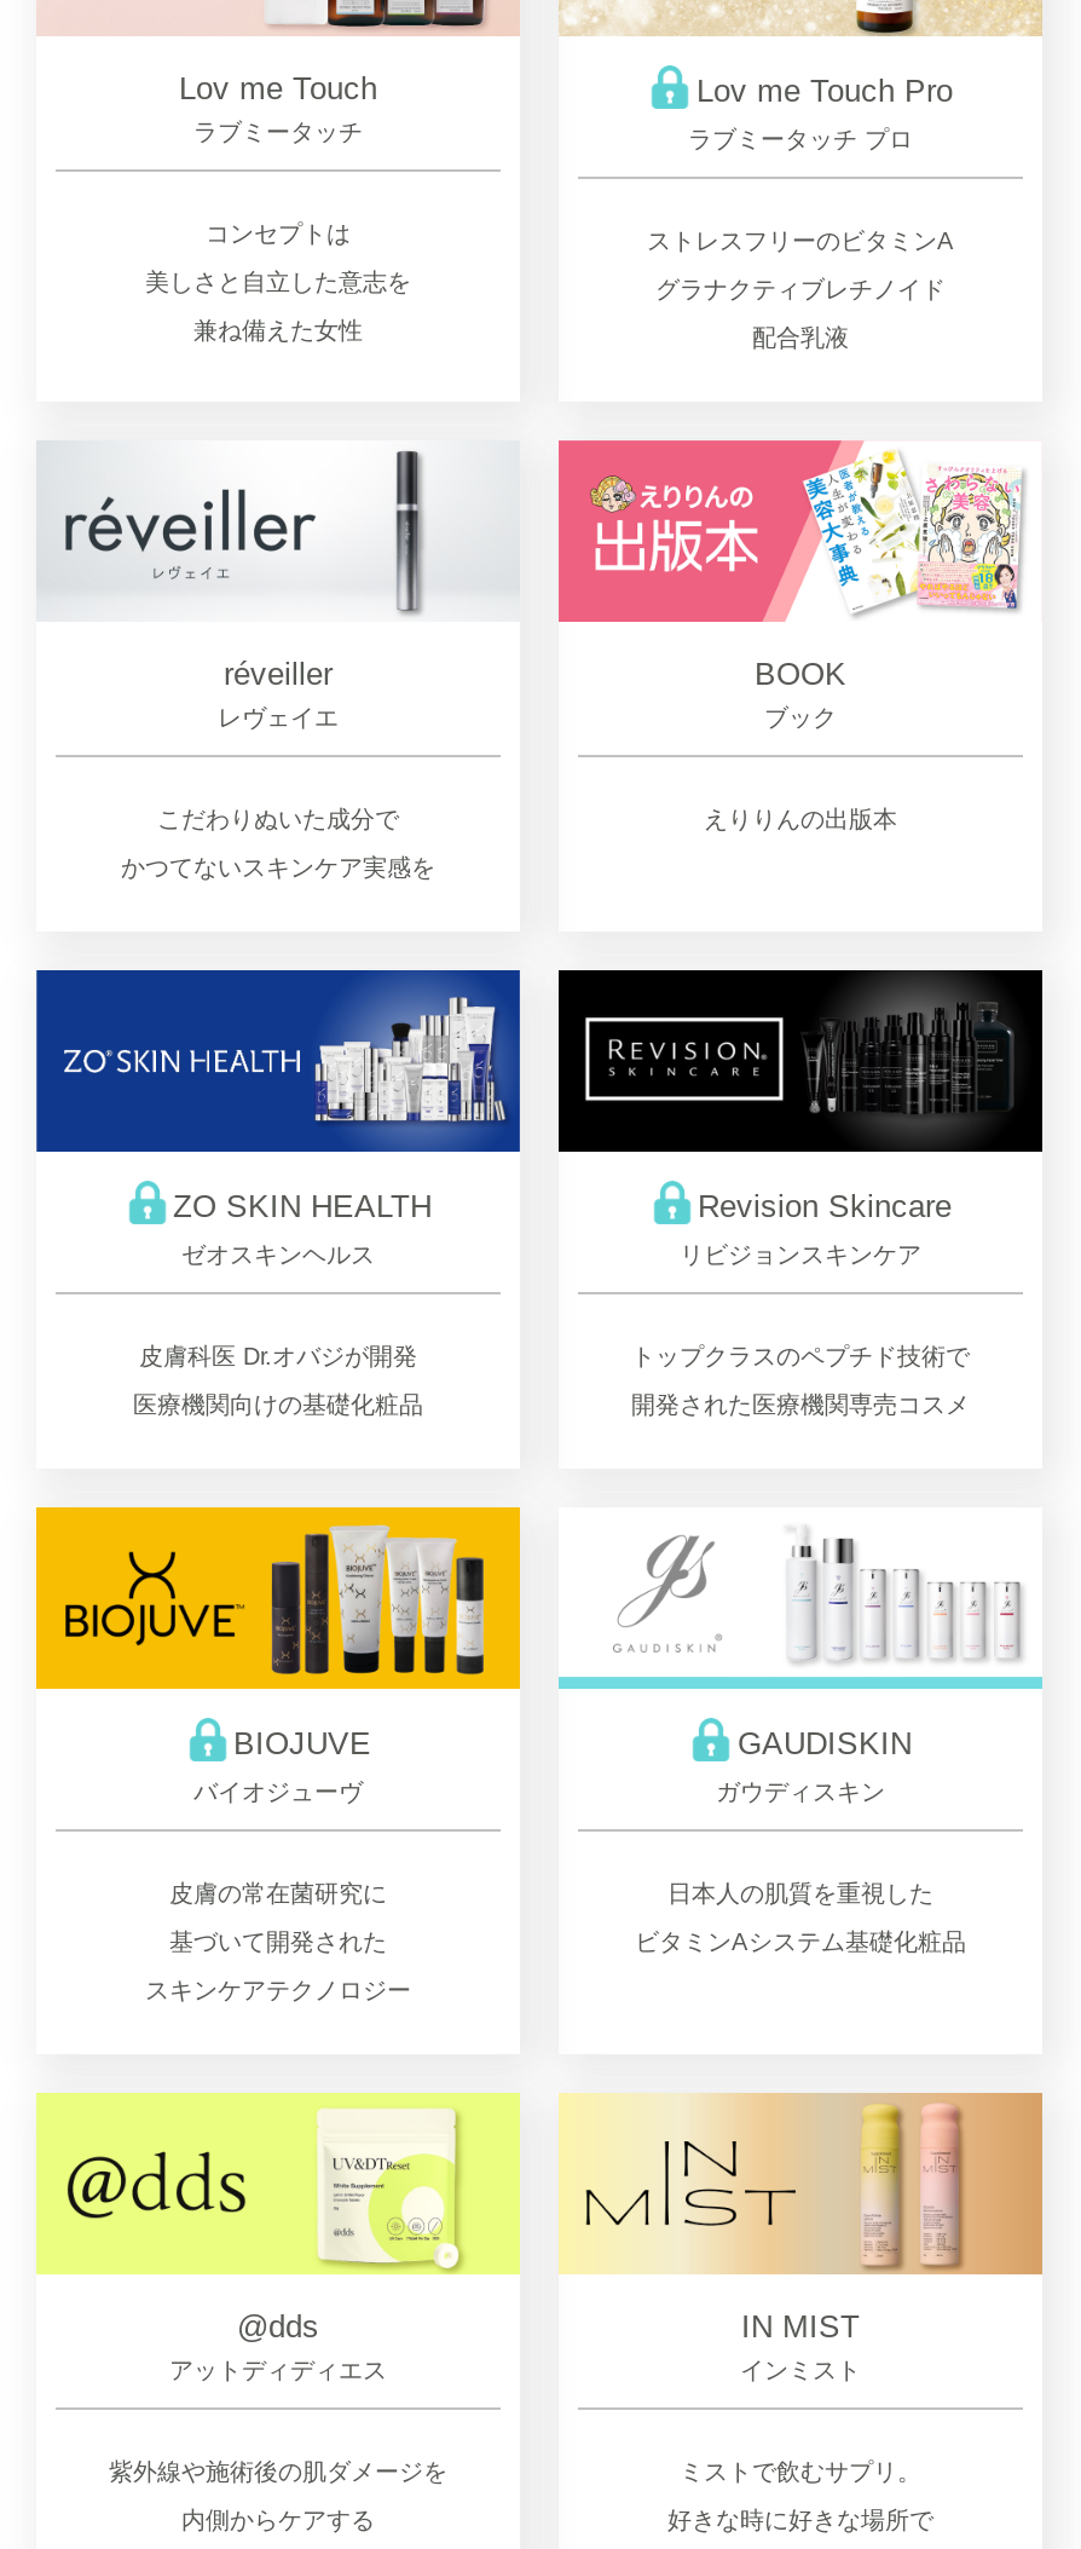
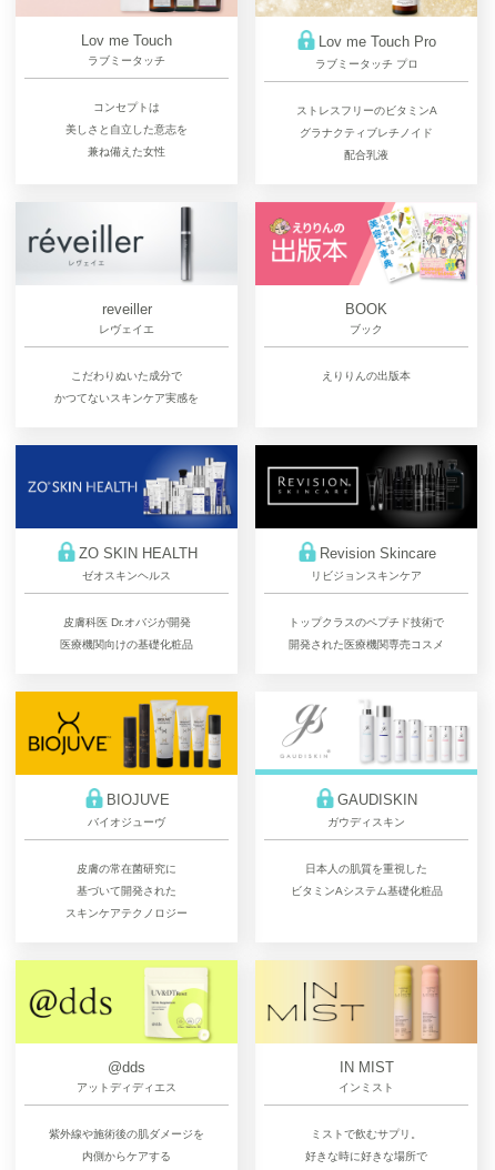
- réveiller
+ reveiller
